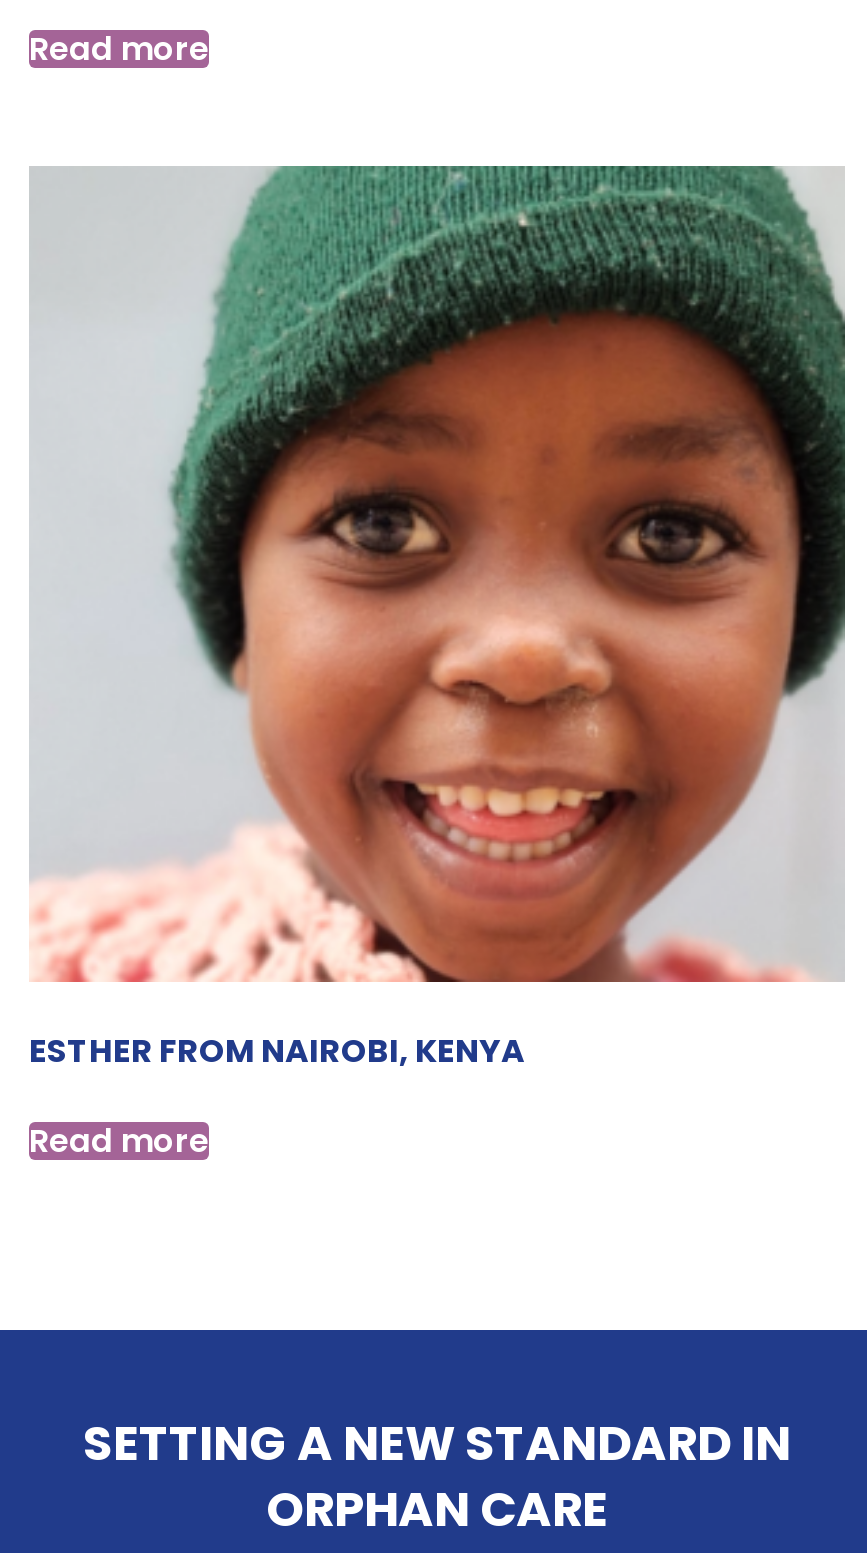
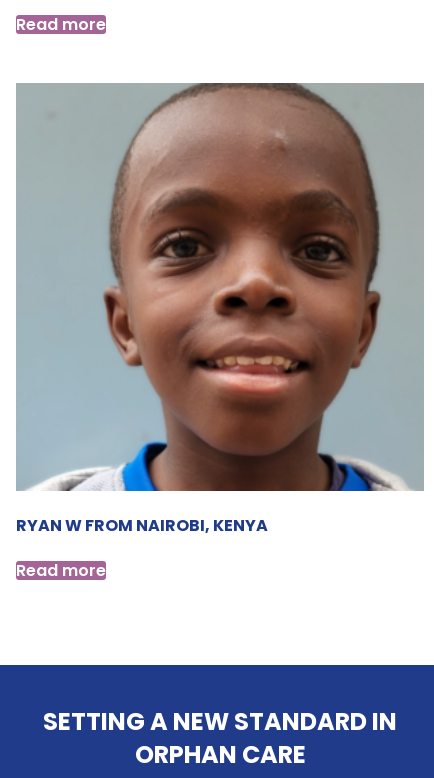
- [image]
- ESTHER FROM NAIROBI, KENYA
+ [image]
+ RYAN W FROM NAIROBI, KENYA
